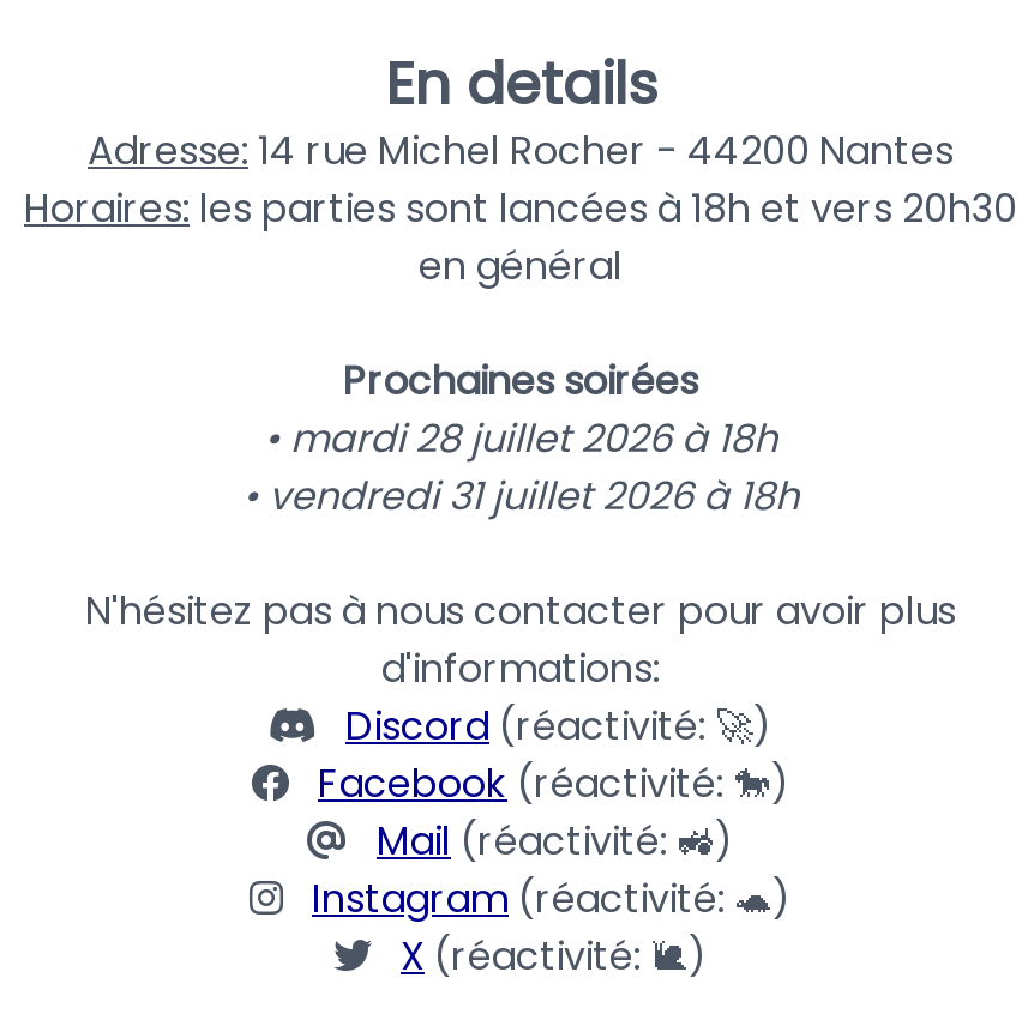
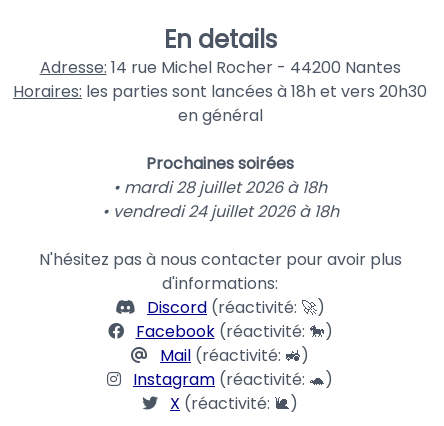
- • vendredi 31 juillet 2026 à 18h
+ • vendredi 24 juillet 2026 à 18h
